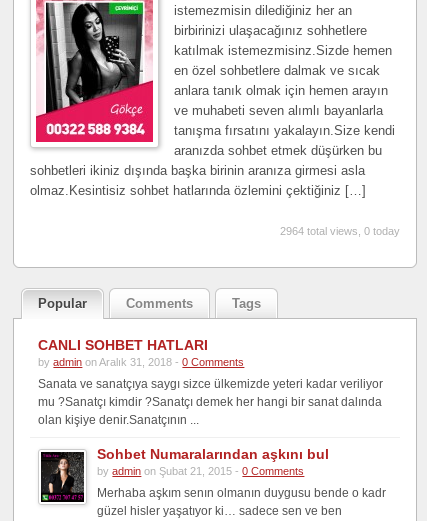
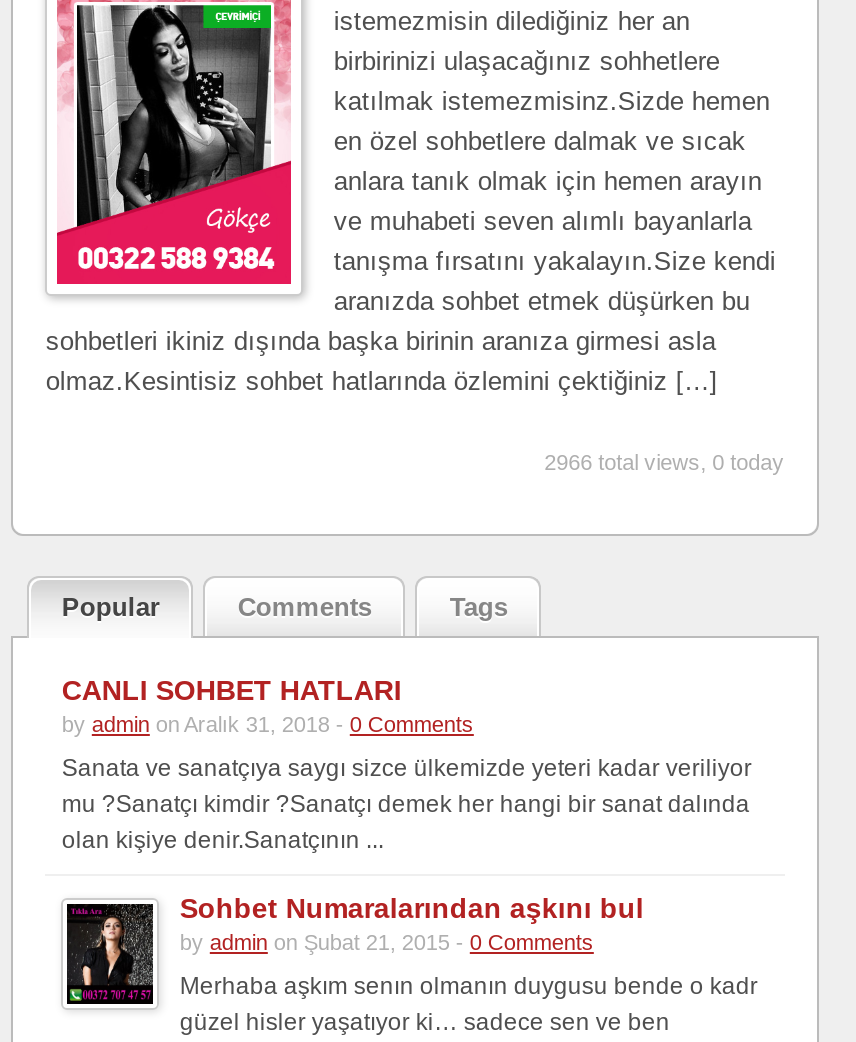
- 2964 total views, 0 today
+ 2966 total views, 0 today
